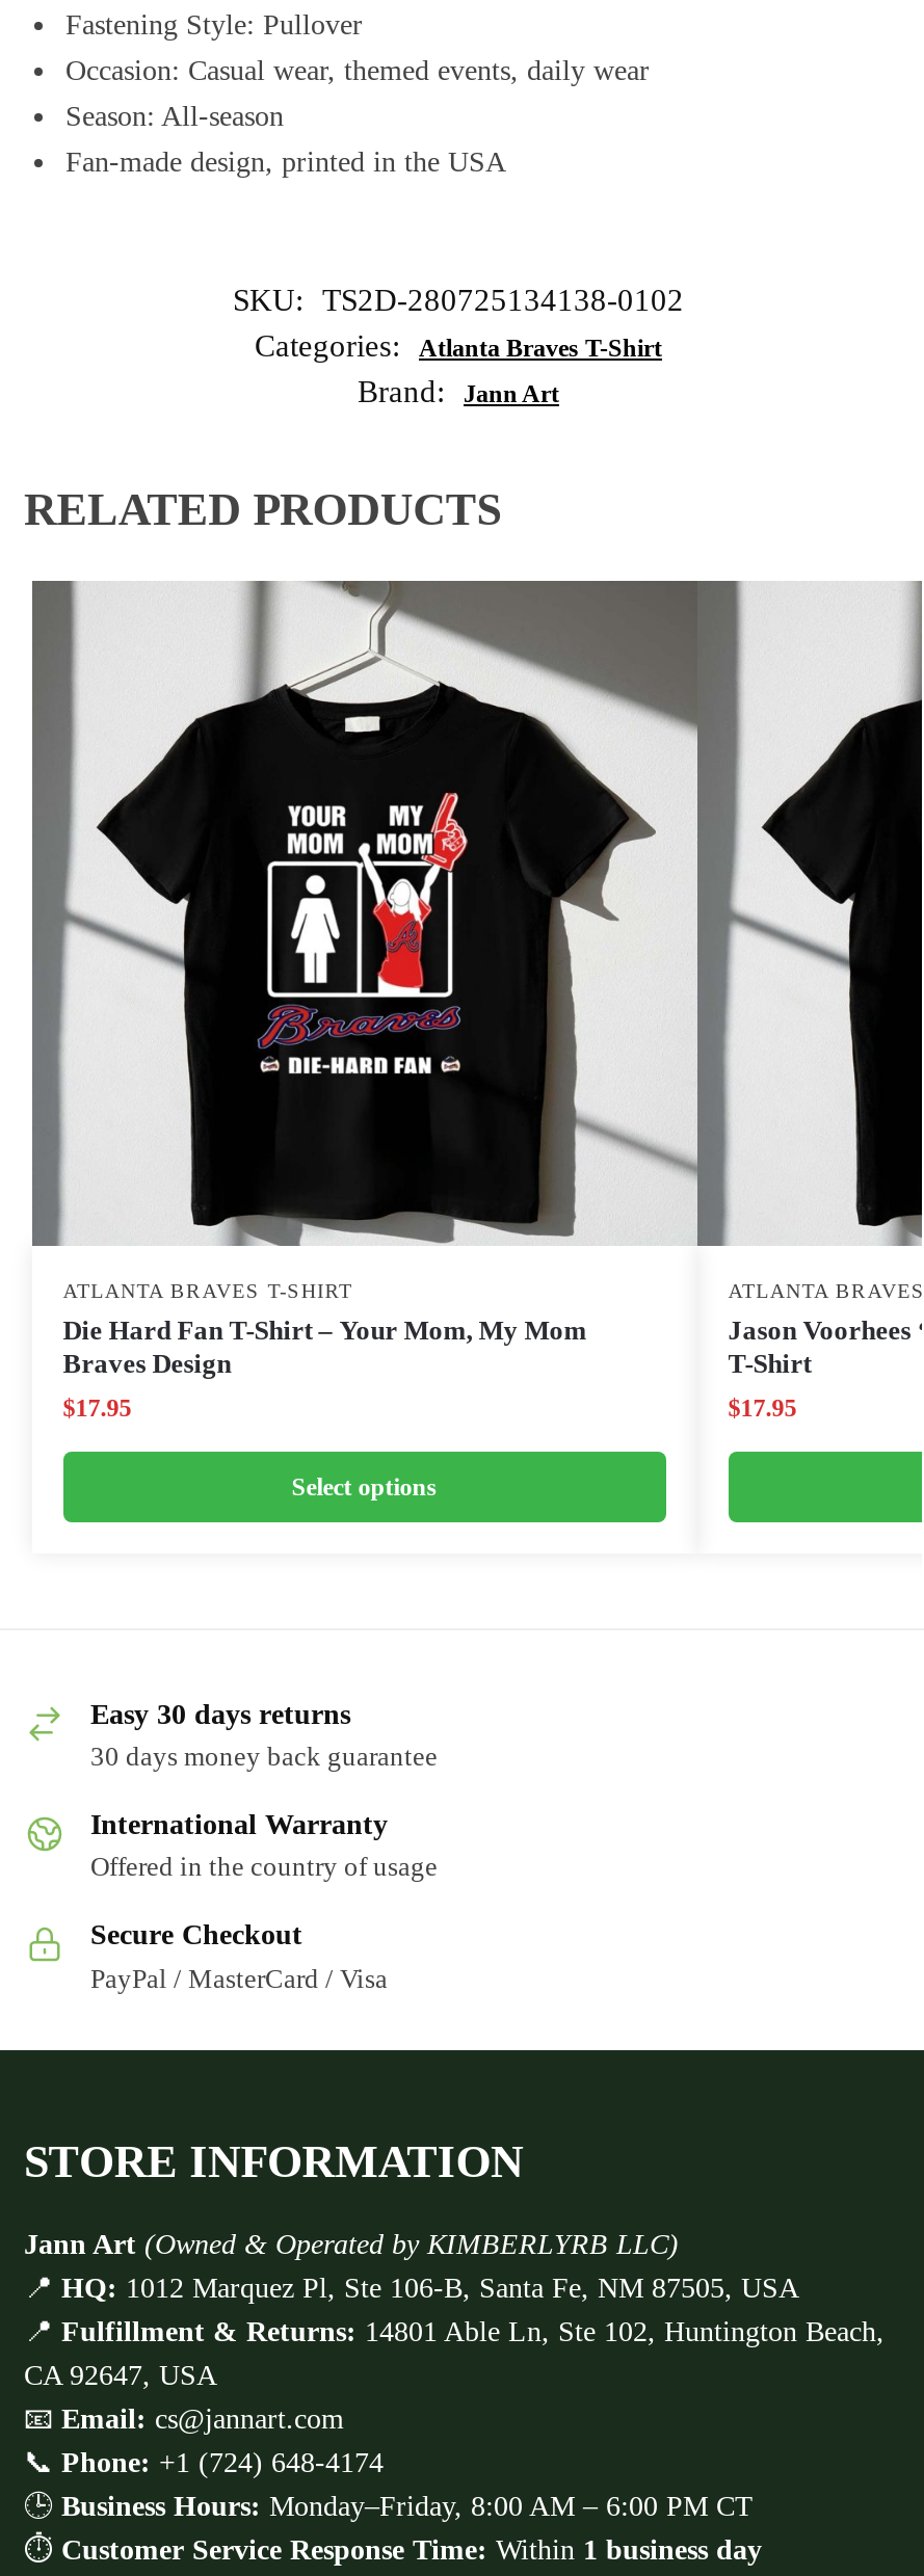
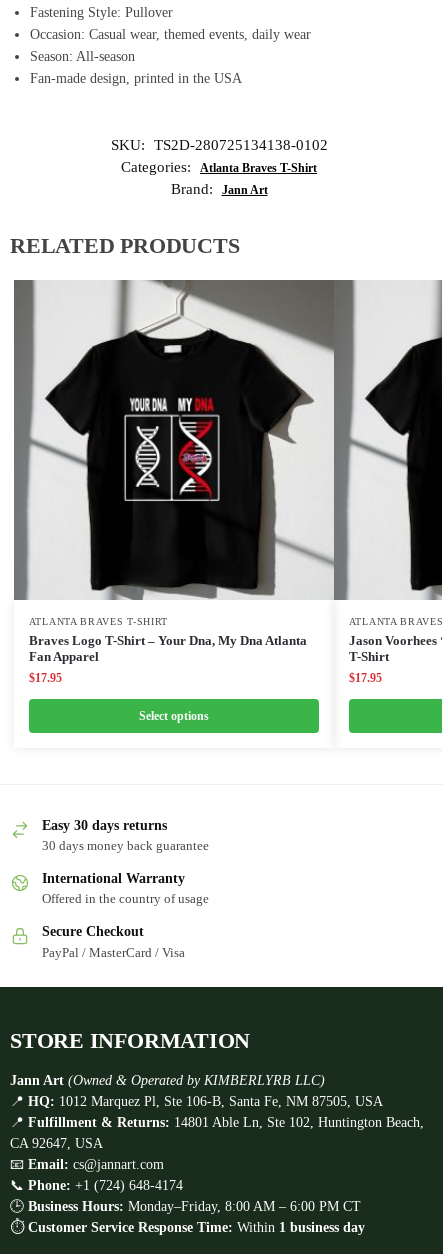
- [image]
+ [image]

- Die Hard Fan T-Shirt – Your Mom, My Mom
- Braves Design
+ Braves Logo T-Shirt – Your Dna, My Dna Atlanta
+ Fan Apparel
